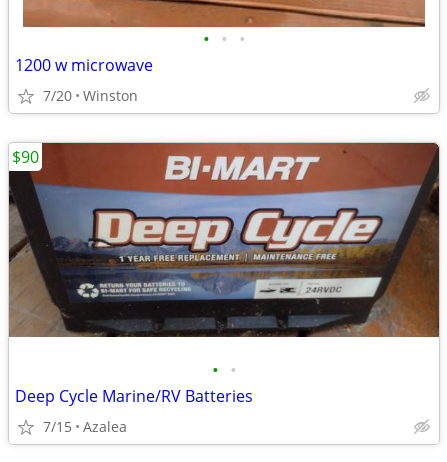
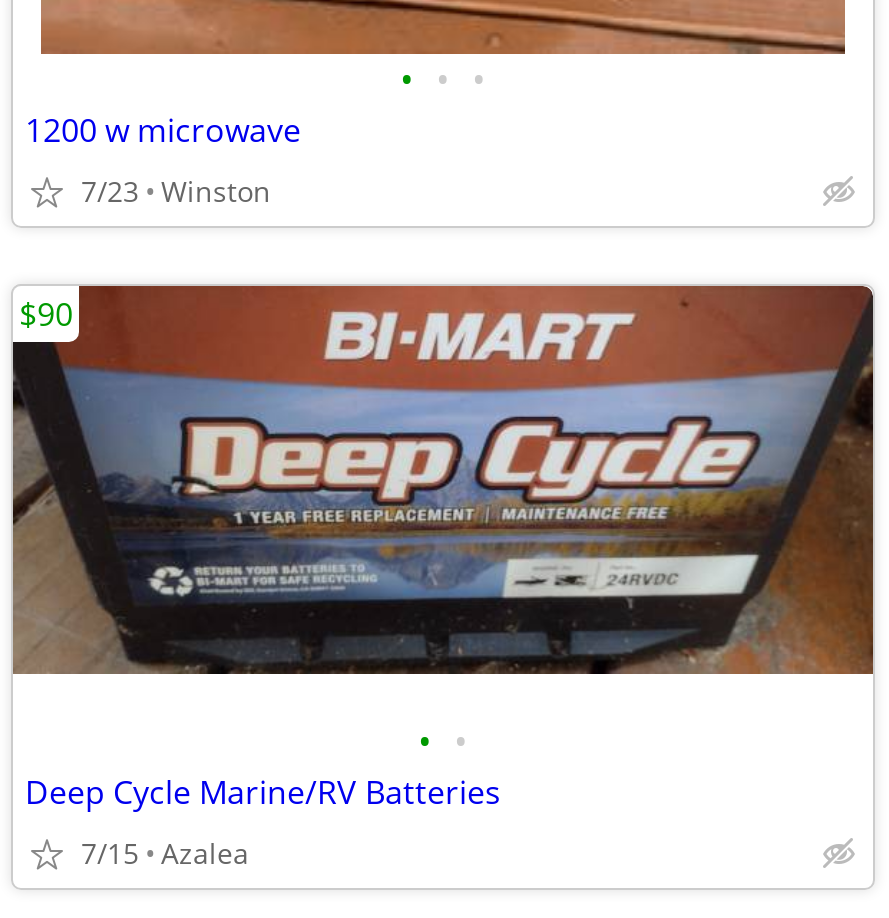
- 7/20 Winston
+ 7/23 Winston
